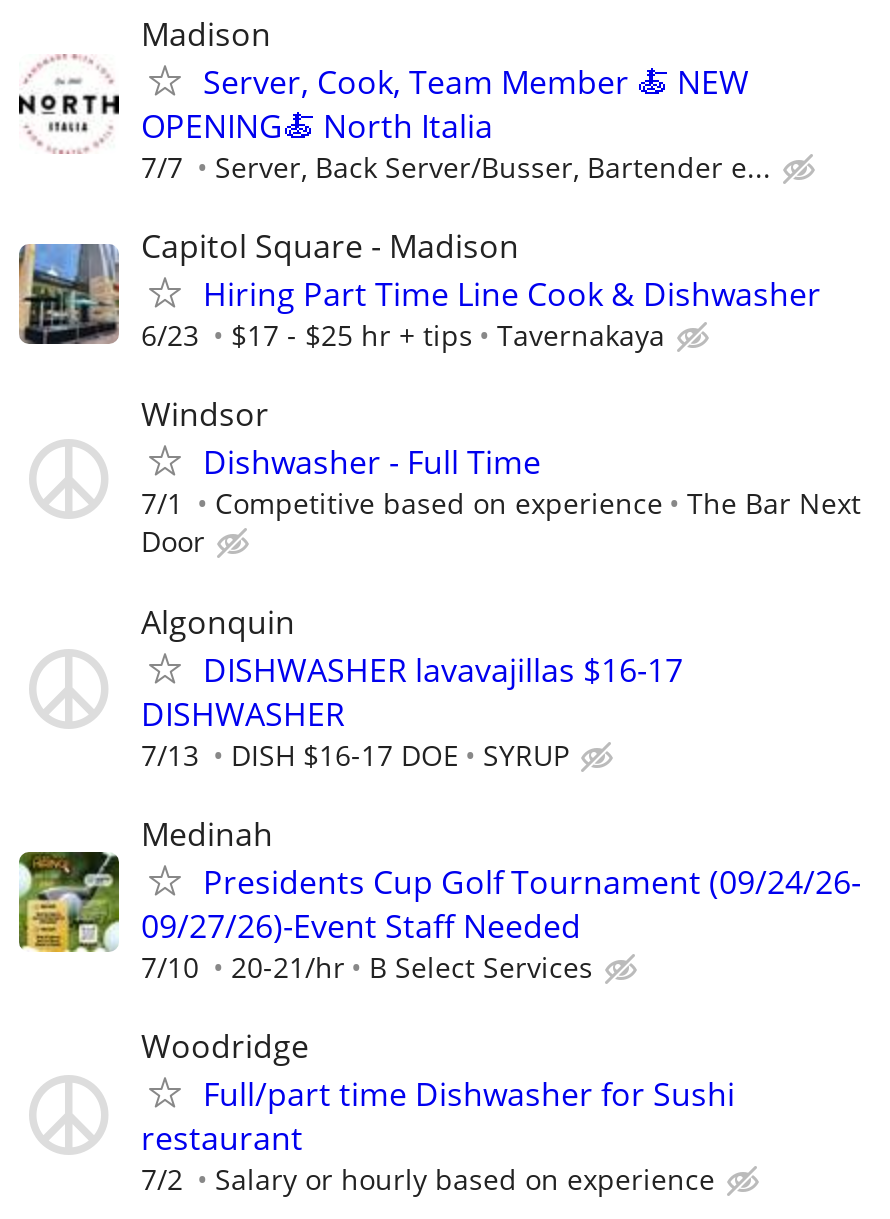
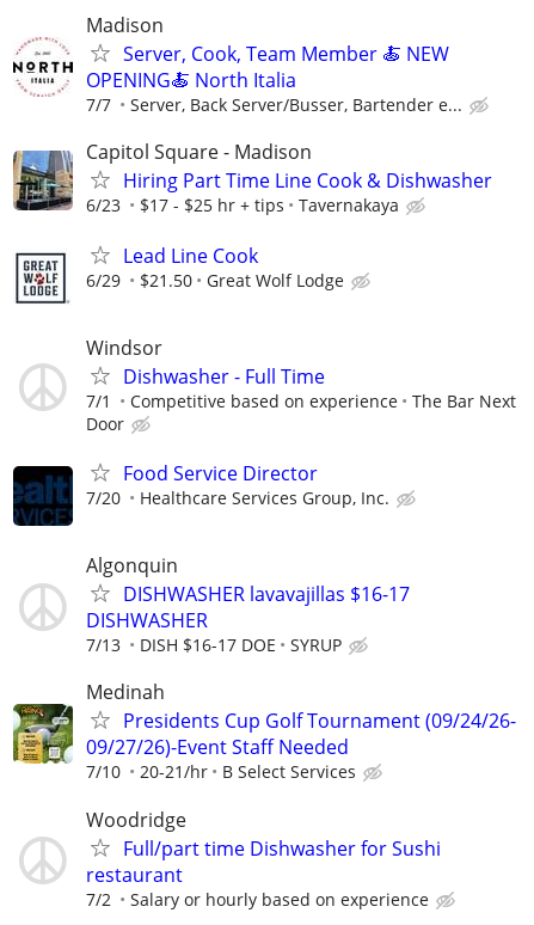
+ [image]
+ Lead Line Cook
+ 6/29
+ $21.50
+ Great Wolf Lodge

+ [image]
+ Food Service Director
+ 7/20
+ Healthcare Services Group, Inc.
